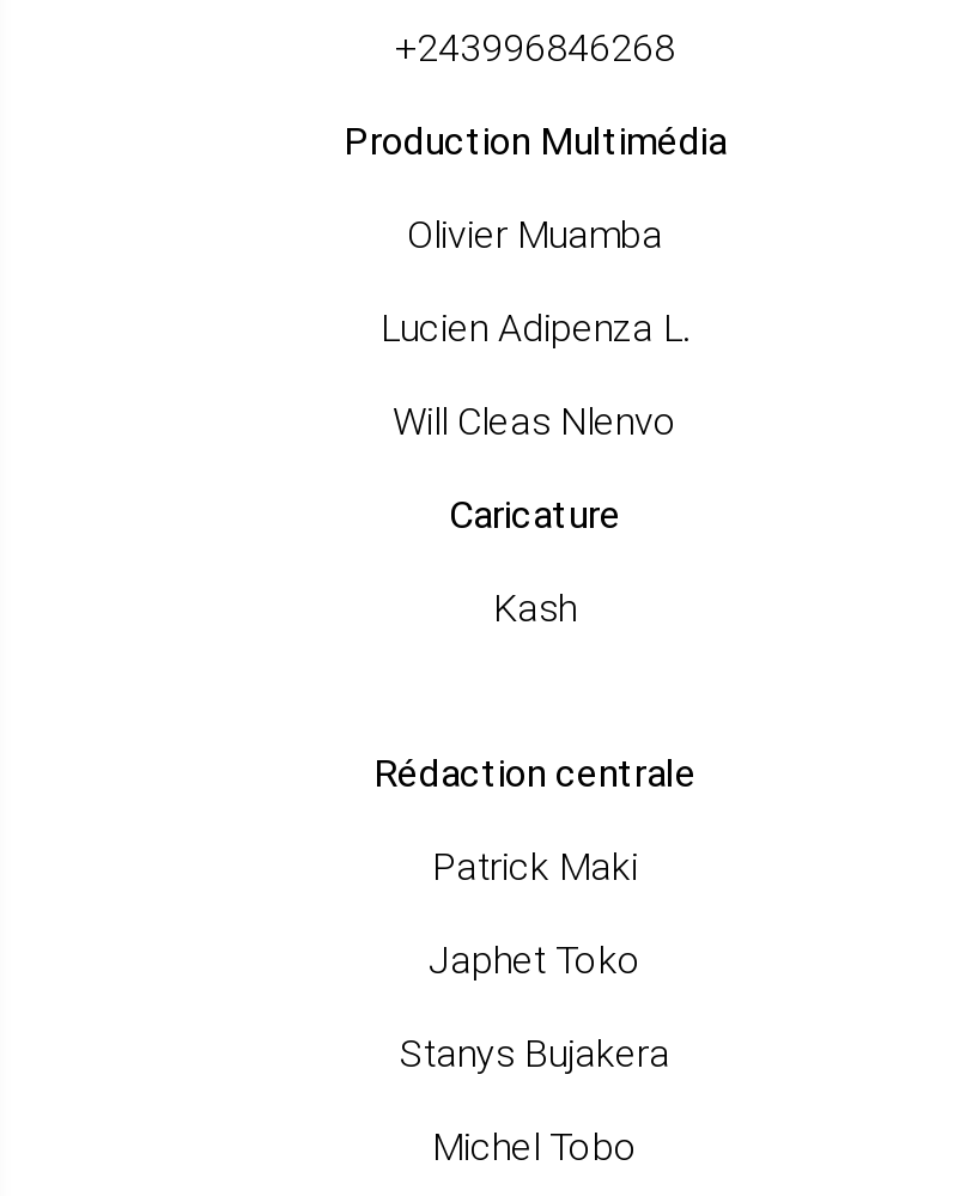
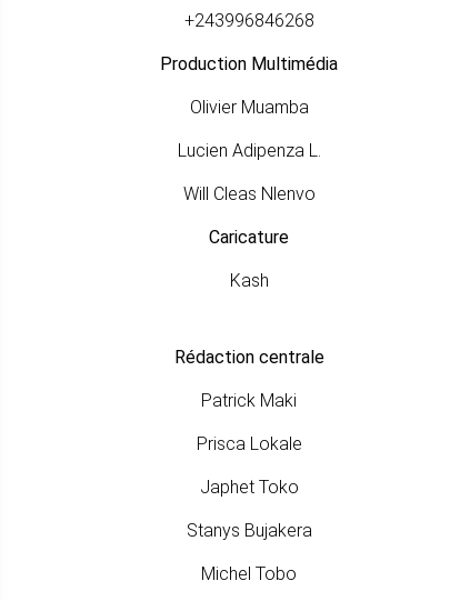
+ Prisca Lokale
